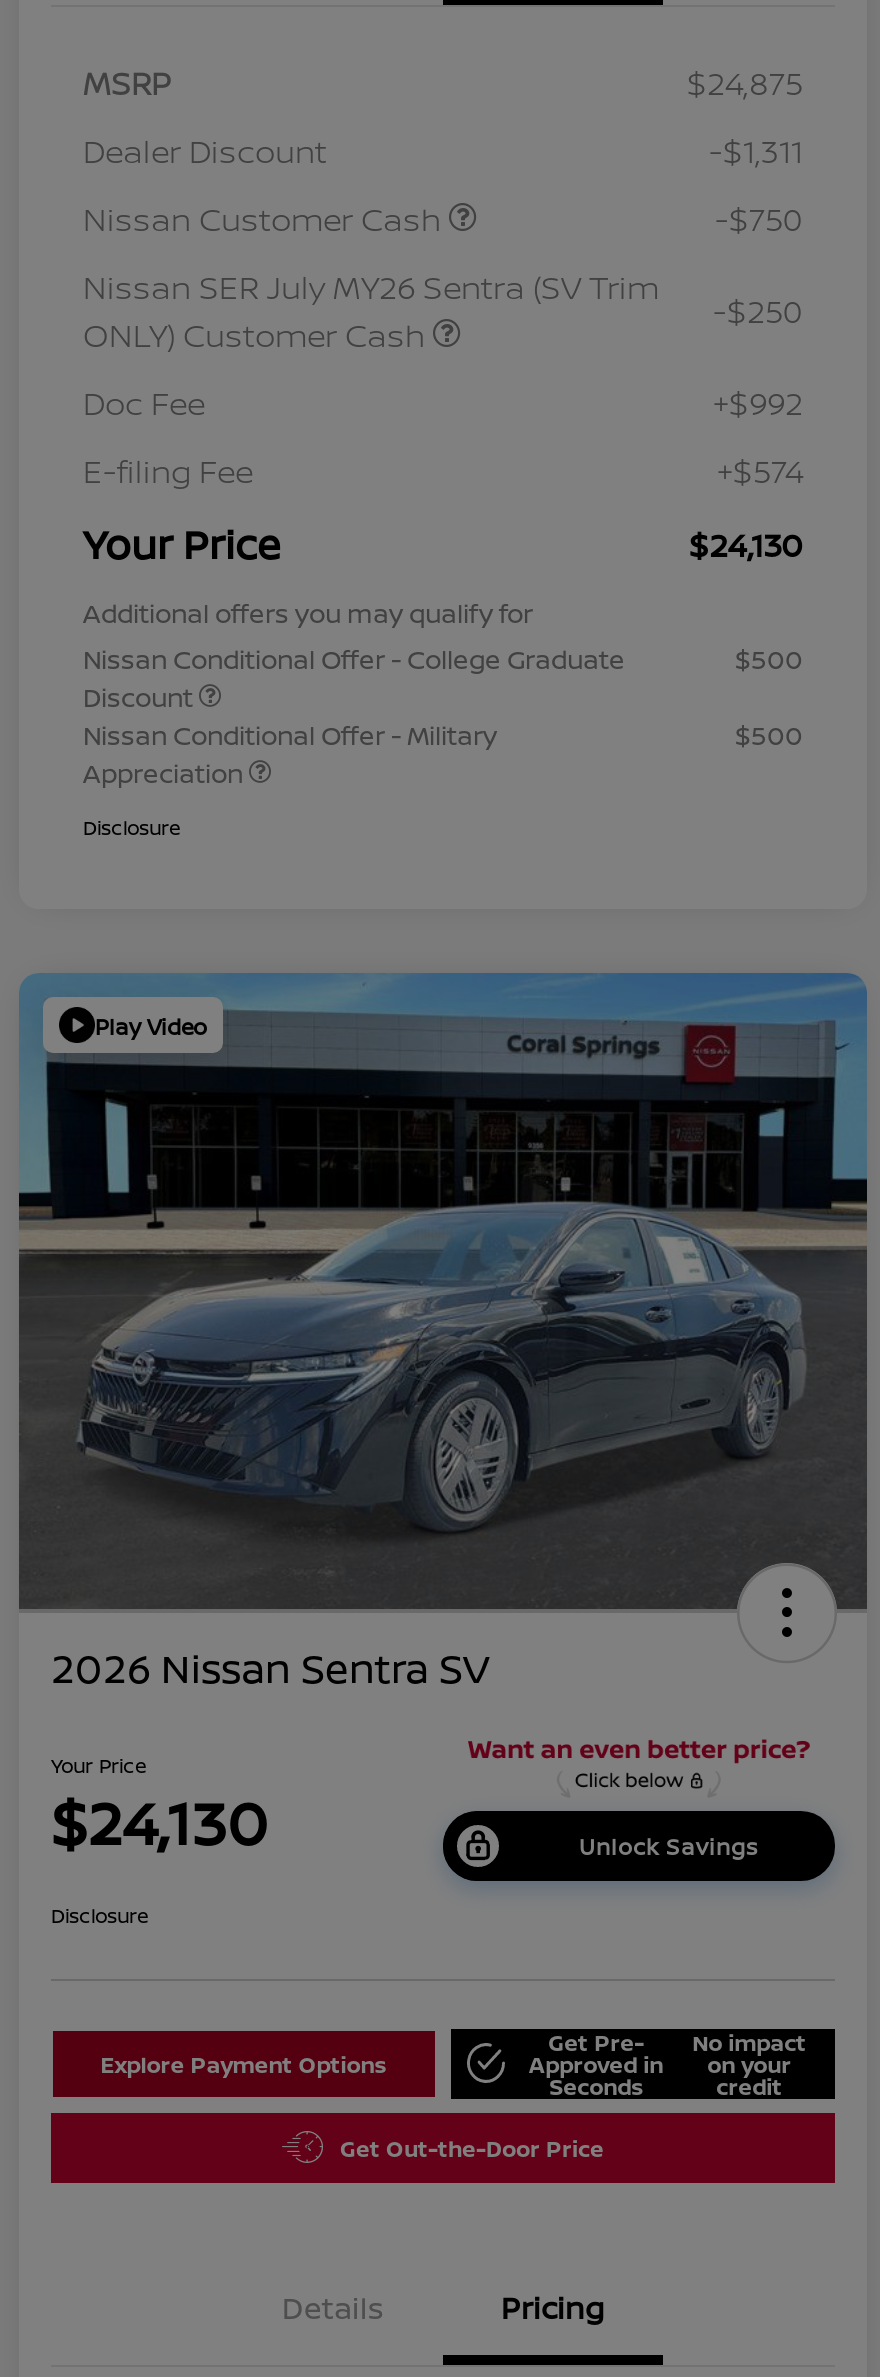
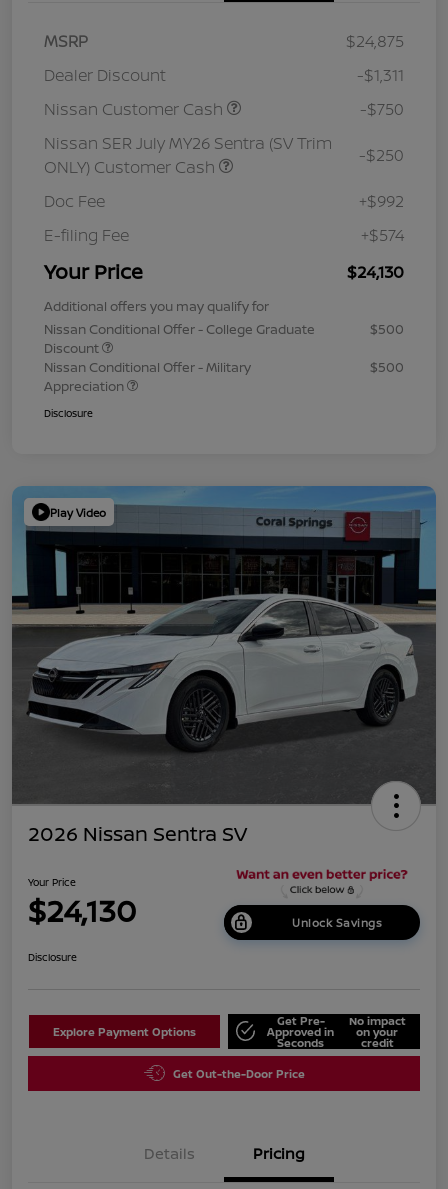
- [image]
+ [image]
